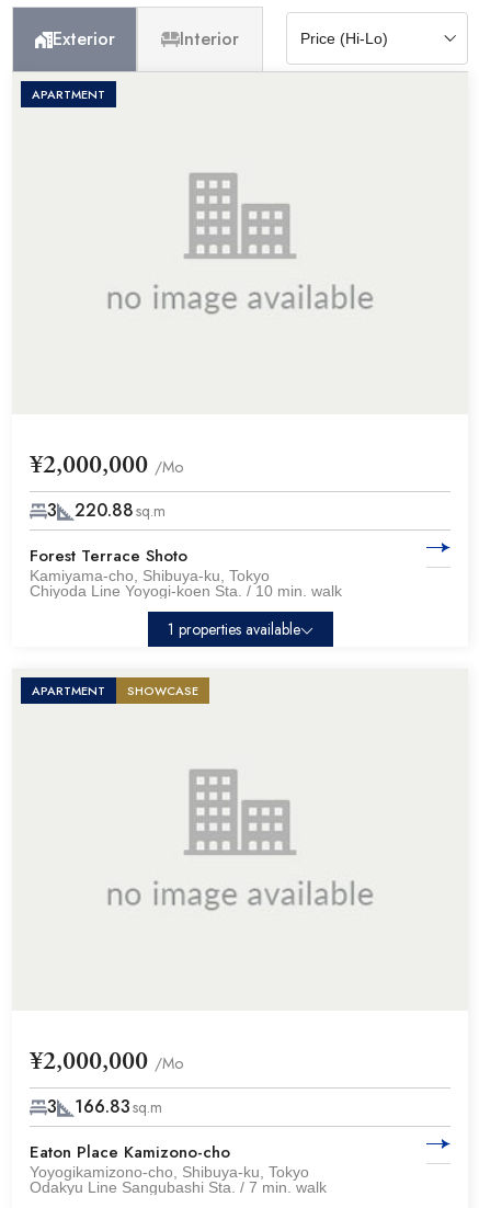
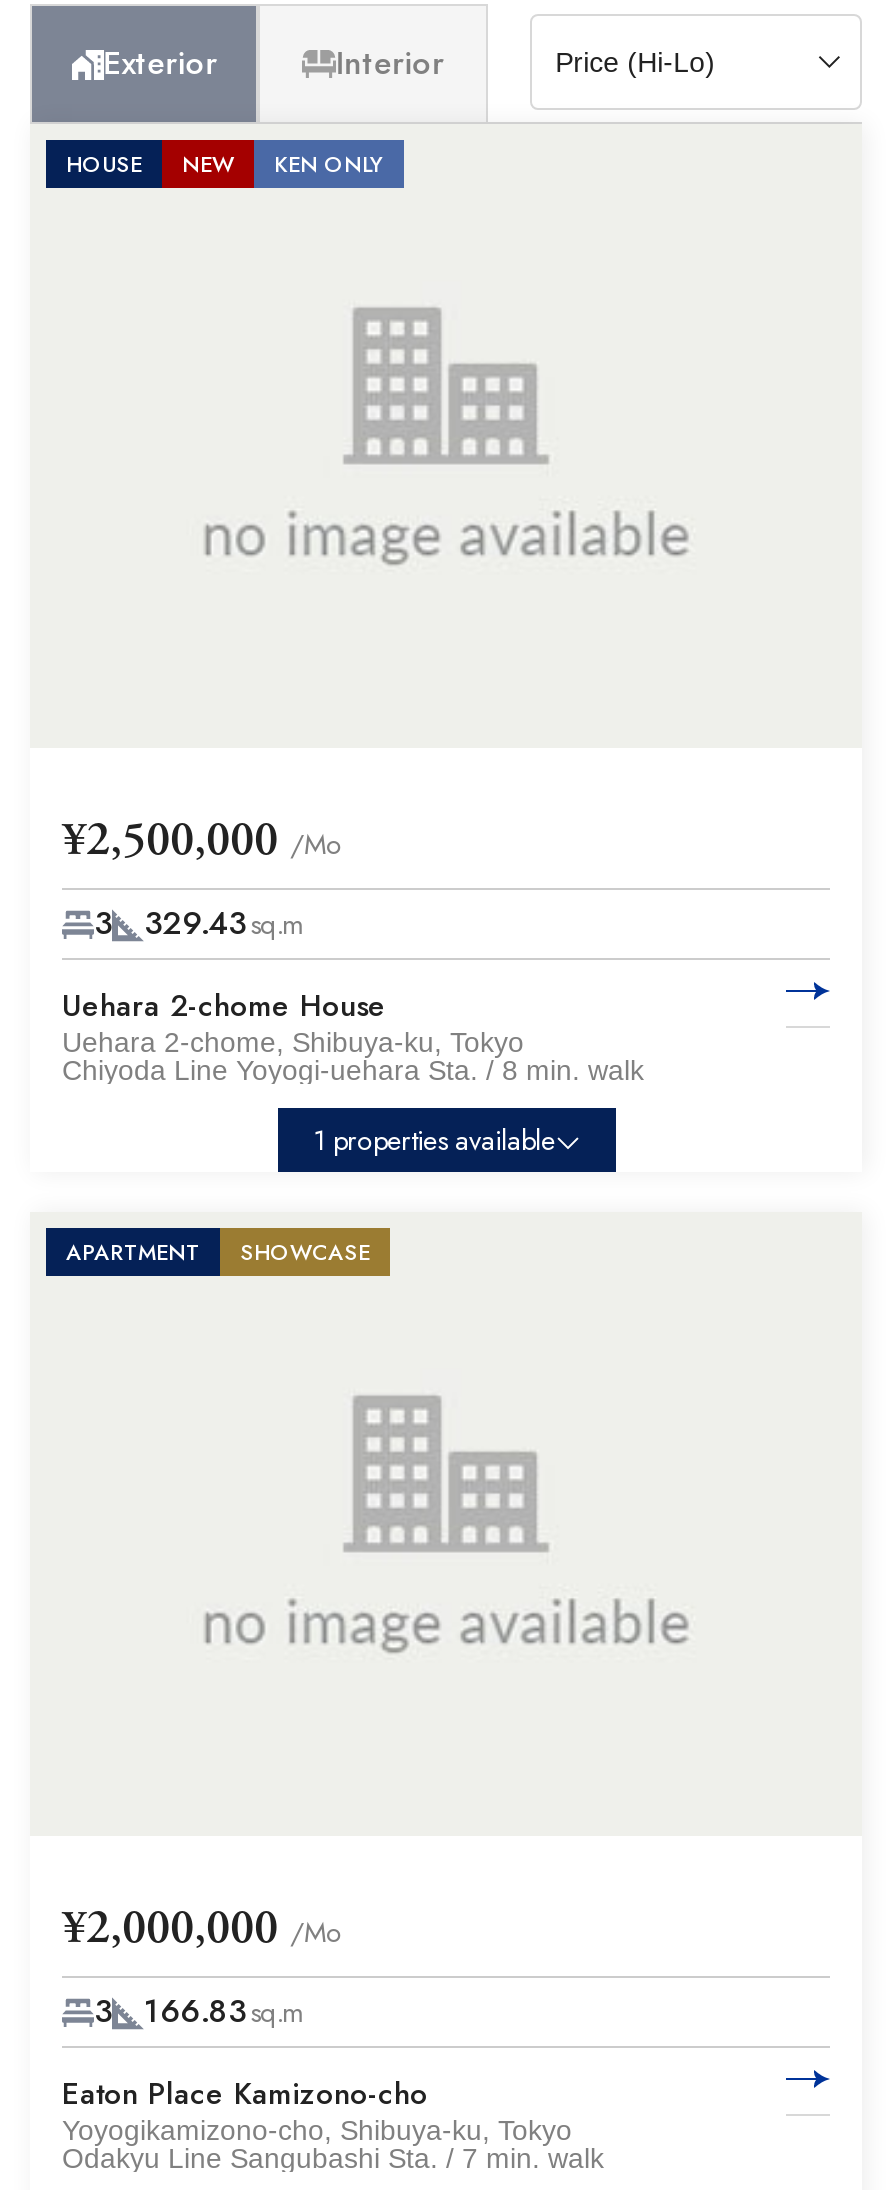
- APARTMENT
+ HOUSE
+ NEW
+ KEN ONLY

- ¥2,000,000 /Mo
+ ¥2,500,000 /Mo

- 3 220.88 sq.m
+ 3 329.43 sq.m

- Forest Terrace Shoto
- Kamiyama-cho, Shibuya-ku, Tokyo
- Chiyoda Line Yoyogi-koen Sta. / 10 min. walk
+ Uehara 2-chome House
+ Uehara 2-chome, Shibuya-ku, Tokyo
+ Chiyoda Line Yoyogi-uehara Sta. / 8 min. walk
